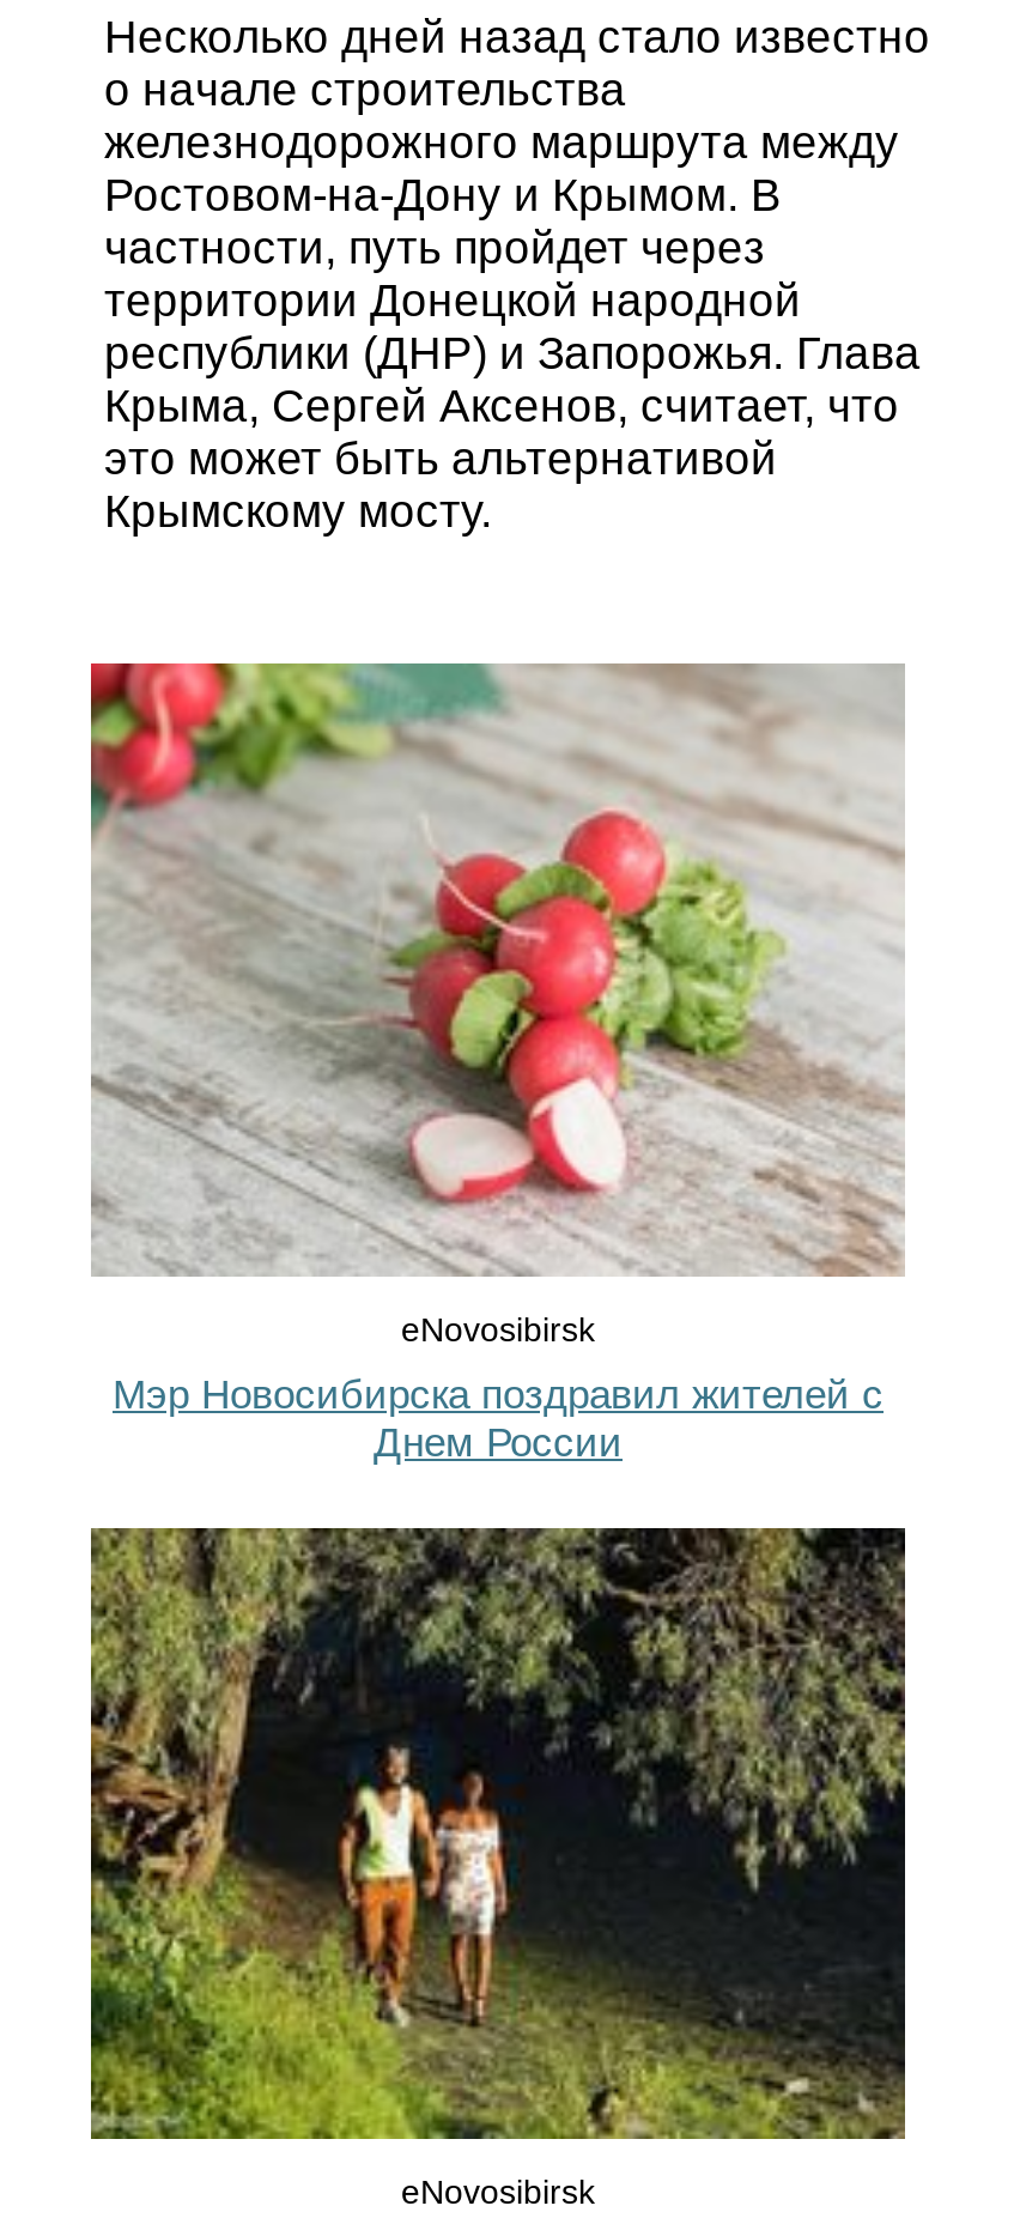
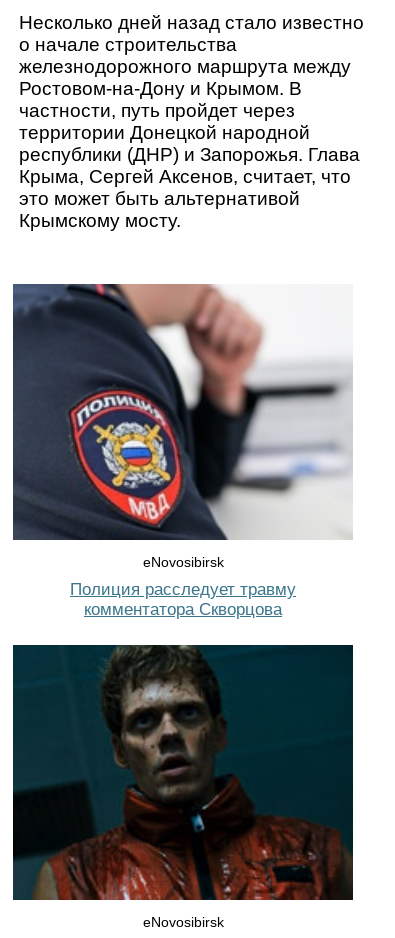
- [image]
- Мэр Новосибирска поздравил жителей с
- Днем России
+ [image]
+ Полиция расследует травму
+ комментатора Скворцова

- [image]
+ [image]
